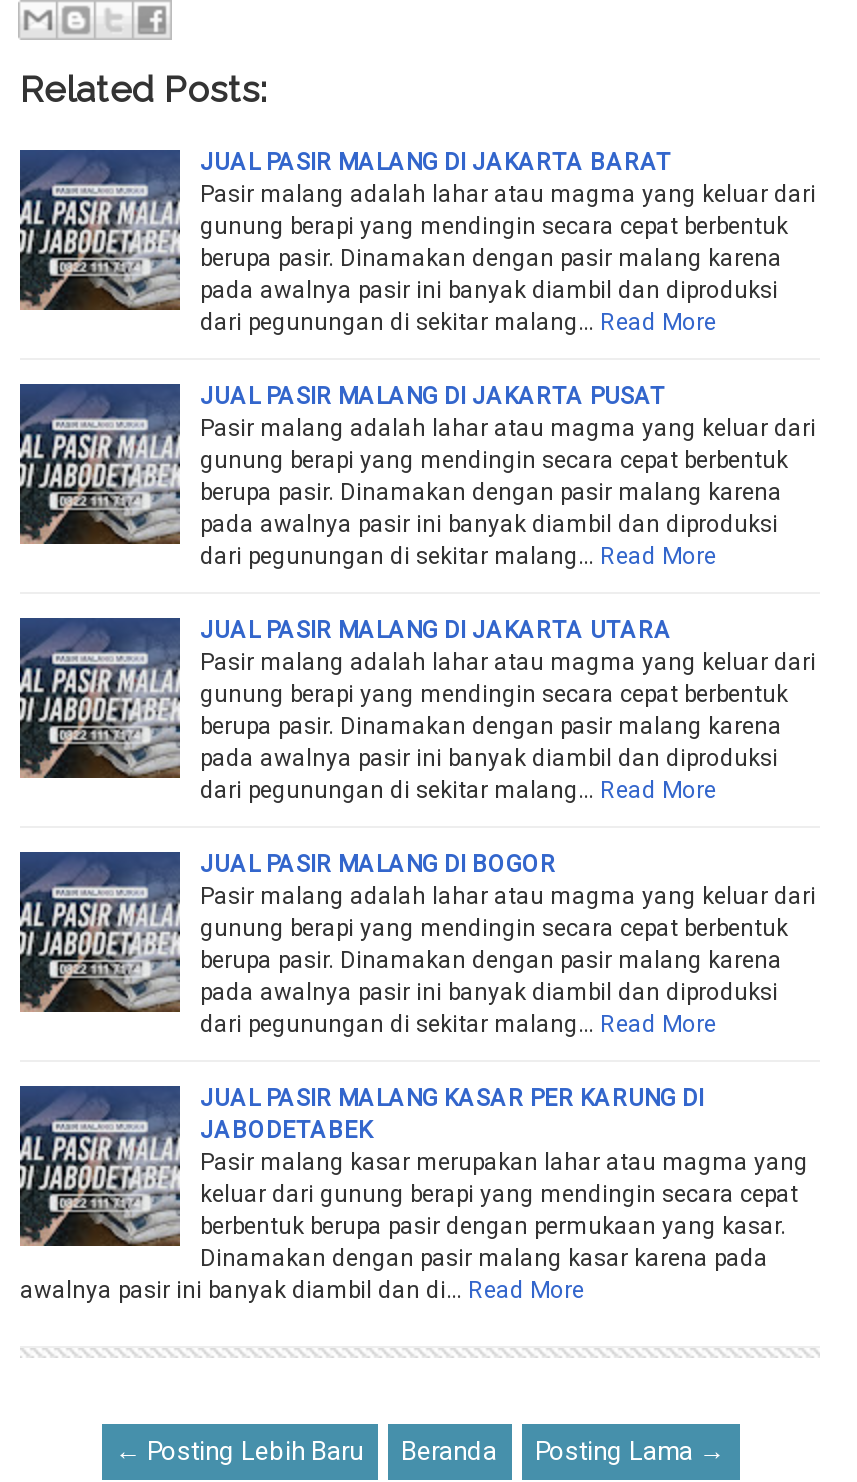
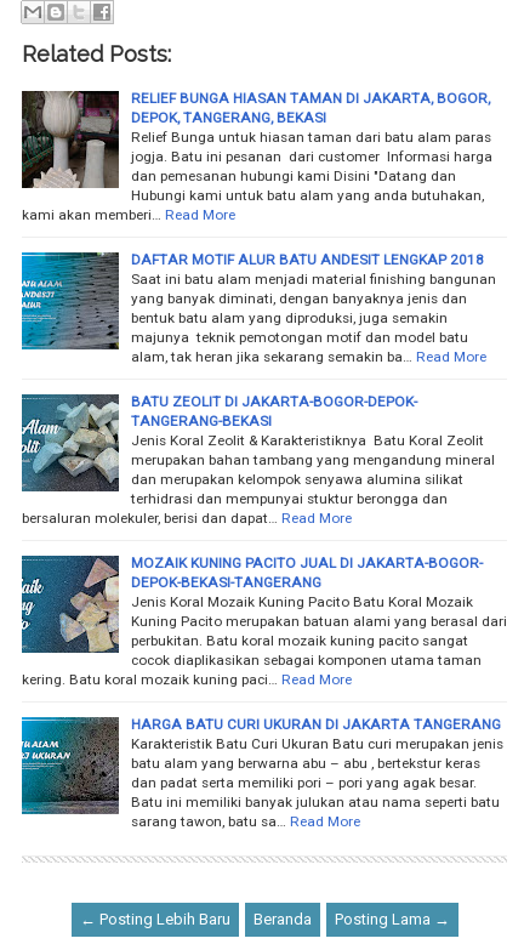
- [image]
- JUAL PASIR MALANG DI JAKARTA BARAT
- Pasir malang adalah lahar atau magma yang keluar dari
- gunung berapi yang mendingin secara cepat berbentuk
- berupa pasir. Dinamakan dengan pasir malang karena
- pada awalnya pasir ini banyak diambil dan diproduksi
- dari pegunungan di sekitar malang… Read More
+ [image]
+ RELIEF BUNGA HIASAN TAMAN DI JAKARTA, BOGOR,
+ DEPOK, TANGERANG, BEKASI
+ Relief Bunga untuk hiasan taman dari batu alam paras
+ jogja. Batu ini pesanan dari customer Informasi harga
+ dan pemesanan hubungi kami Disini "Datang dan
+ Hubungi kami untuk batu alam yang anda butuhakan,
+ kami akan memberi… Read More

- [image]
- JUAL PASIR MALANG DI JAKARTA PUSAT
- Pasir malang adalah lahar atau magma yang keluar dari
- gunung berapi yang mendingin secara cepat berbentuk
- berupa pasir. Dinamakan dengan pasir malang karena
- pada awalnya pasir ini banyak diambil dan diproduksi
- dari pegunungan di sekitar malang… Read More
+ [image]
+ DAFTAR MOTIF ALUR BATU ANDESIT LENGKAP 2018
+ Saat ini batu alam menjadi material finishing bangunan
+ yang banyak diminati, dengan banyaknya jenis dan
+ bentuk batu alam yang diproduksi, juga semakin
+ majunya teknik pemotongan motif dan model batu
+ alam, tak heran jika sekarang semakin ba… Read More

- [image]
- JUAL PASIR MALANG DI JAKARTA UTARA
- Pasir malang adalah lahar atau magma yang keluar dari
- gunung berapi yang mendingin secara cepat berbentuk
- berupa pasir. Dinamakan dengan pasir malang karena
- pada awalnya pasir ini banyak diambil dan diproduksi
- dari pegunungan di sekitar malang… Read More
+ [image]
+ BATU ZEOLIT DI JAKARTA-BOGOR-DEPOK-
+ TANGERANG-BEKASI
+ Jenis Koral Zeolit & Karakteristiknya Batu Koral Zeolit
+ merupakan bahan tambang yang mengandung mineral
+ dan merupakan kelompok senyawa alumina silikat
+ terhidrasi dan mempunyai stuktur berongga dan
+ bersaluran molekuler, berisi dan dapat… Read More

- [image]
- JUAL PASIR MALANG DI BOGOR
- Pasir malang adalah lahar atau magma yang keluar dari
- gunung berapi yang mendingin secara cepat berbentuk
- berupa pasir. Dinamakan dengan pasir malang karena
- pada awalnya pasir ini banyak diambil dan diproduksi
- dari pegunungan di sekitar malang… Read More
+ [image]
+ MOZAIK KUNING PACITO JUAL DI JAKARTA-BOGOR-
+ DEPOK-BEKASI-TANGERANG
+ Jenis Koral Mozaik Kuning Pacito Batu Koral Mozaik
+ Kuning Pacito merupakan batuan alami yang berasal dari
+ perbukitan. Batu koral mozaik kuning pacito sangat
+ cocok diaplikasikan sebagai komponen utama taman
+ kering. Batu koral mozaik kuning paci… Read More

- [image]
- JUAL PASIR MALANG KASAR PER KARUNG DI
- JABODETABEK
- Pasir malang kasar merupakan lahar atau magma yang
- keluar dari gunung berapi yang mendingin secara cepat
- berbentuk berupa pasir dengan permukaan yang kasar.
- Dinamakan dengan pasir malang kasar karena pada
- awalnya pasir ini banyak diambil dan di… Read More
+ [image]
+ HARGA BATU CURI UKURAN DI JAKARTA TANGERANG
+ Karakteristik Batu Curi Ukuran Batu curi merupakan jenis
+ batu alam yang berwarna abu – abu , bertekstur keras
+ dan padat serta memiliki pori – pori yang agak besar.
+ Batu ini memiliki banyak julukan atau nama seperti batu
+ sarang tawon, batu sa… Read More
